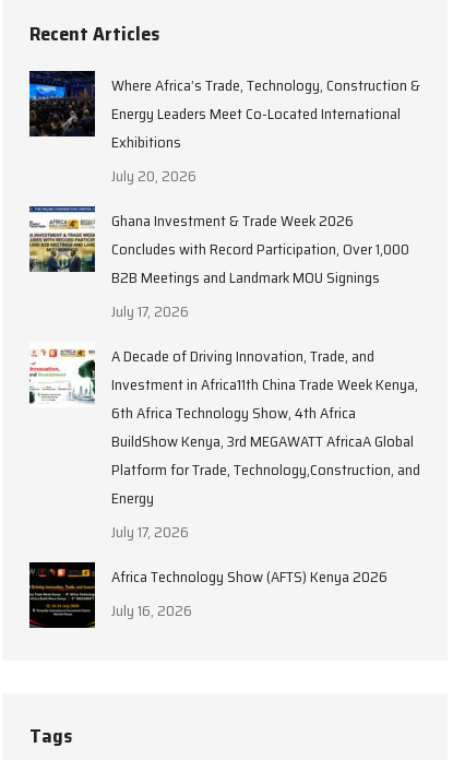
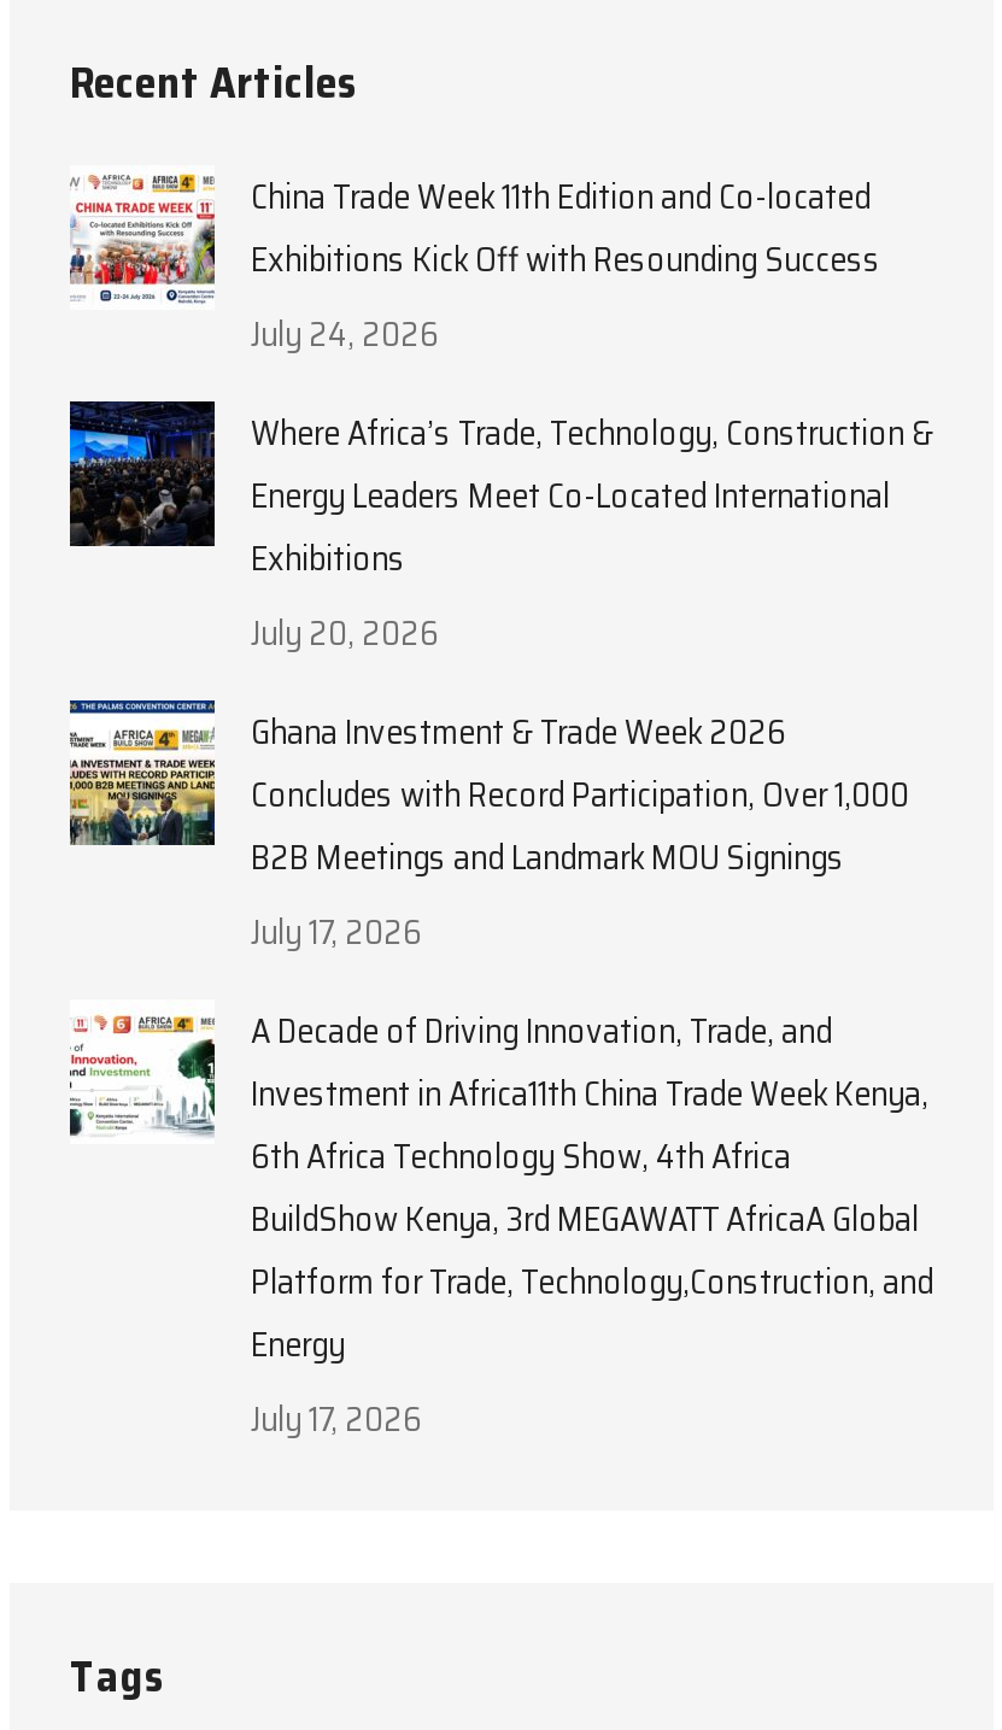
+ [image]
+ China Trade Week 11th Edition and Co-located
+ Exhibitions Kick Off with Resounding Success
+ July 24, 2026

moved down: [image] | Where Africa’s Trade, Technology, Construction & | Energy Leaders Meet Co-Located International | ... | Energy | July 17, 2026

- [image]
- Africa Technology Show (AFTS) Kenya 2026
- July 16, 2026
